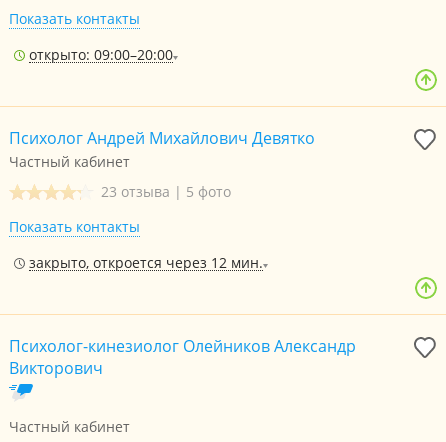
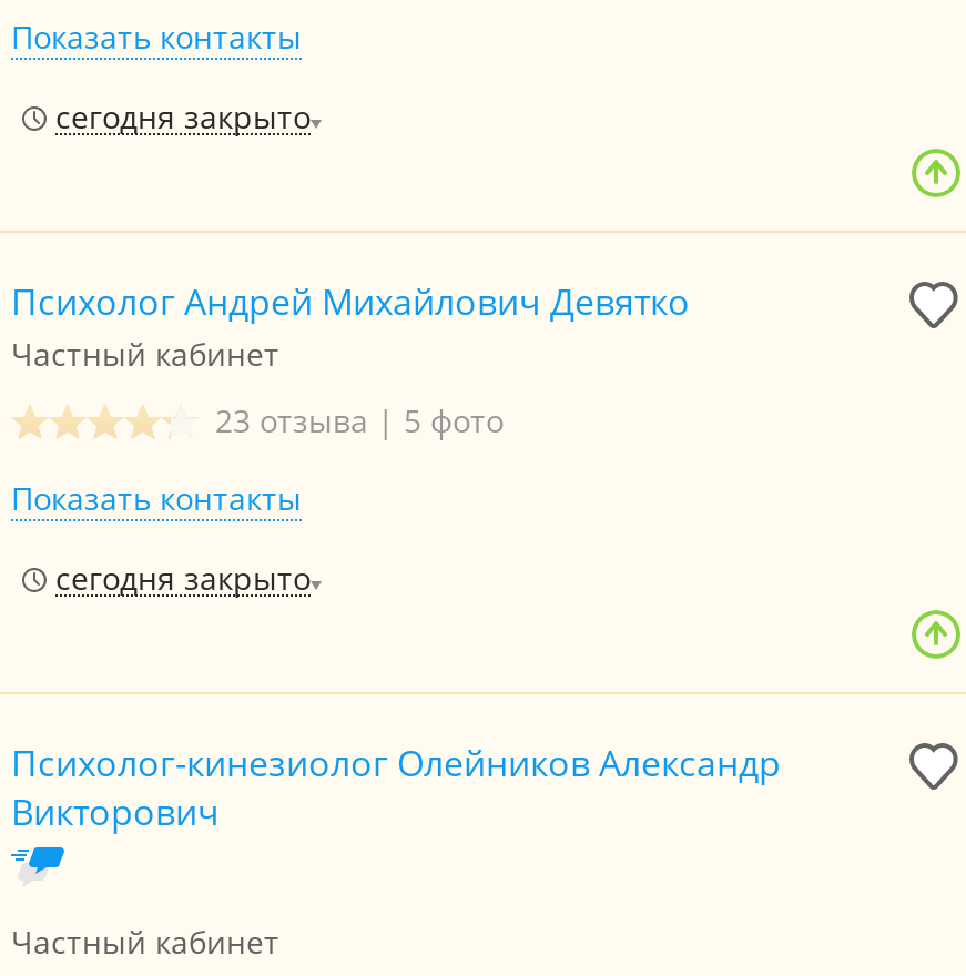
- открыто: 09:00–20:00
+ сегодня закрыто

- закрыто, откроется через 12 мин.
+ сегодня закрыто
